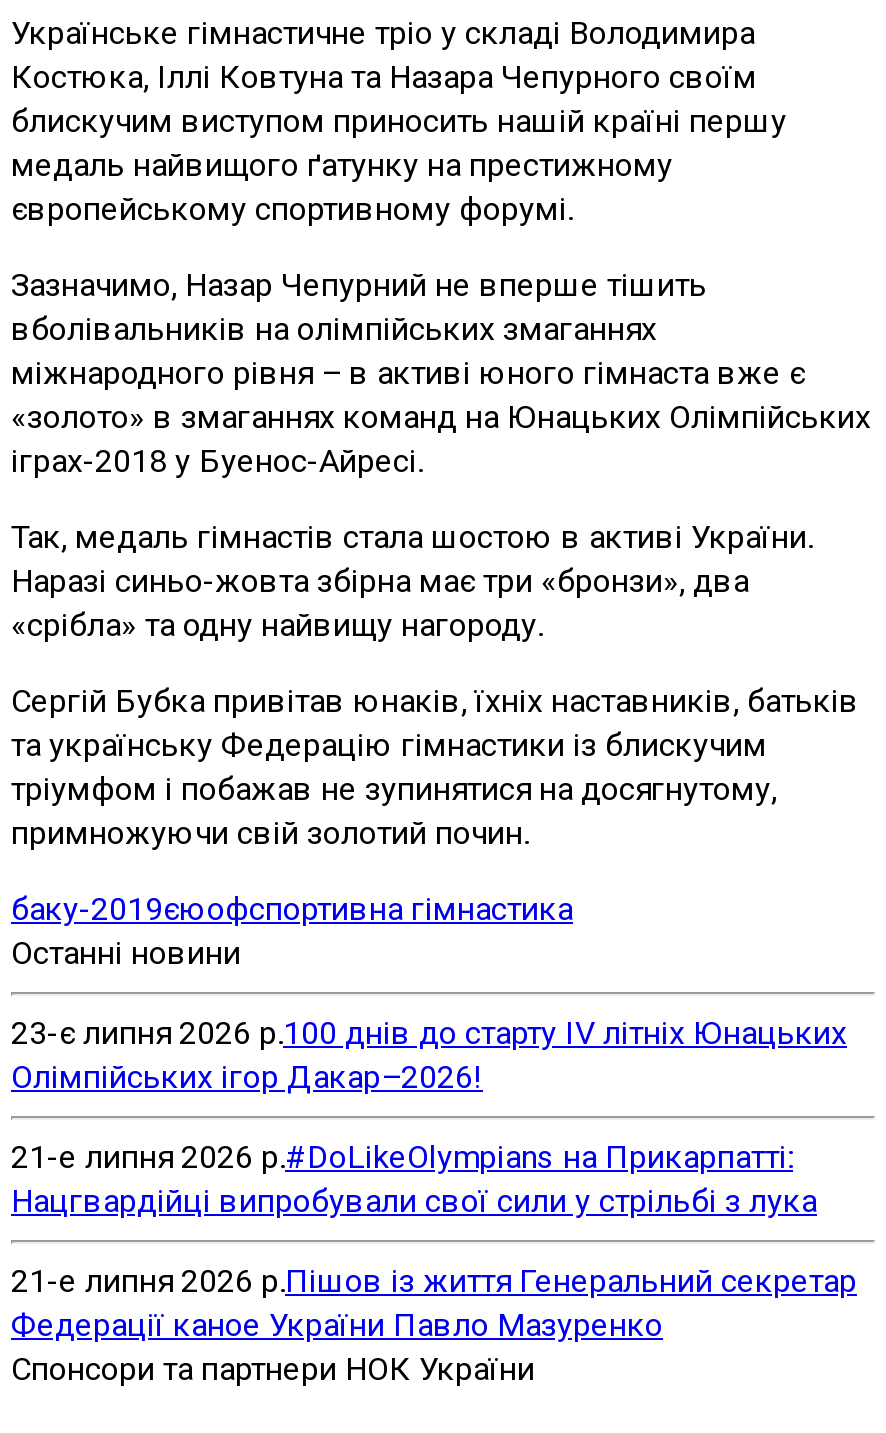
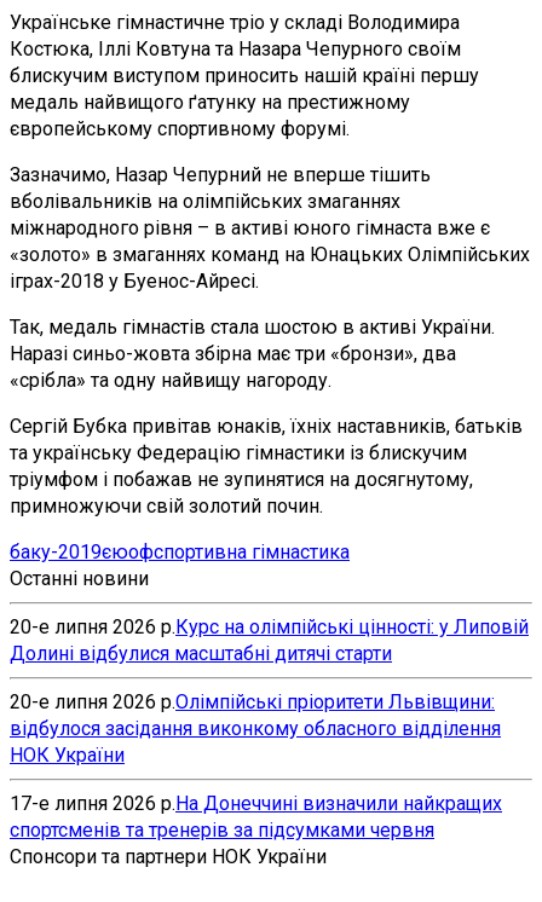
- 23-є липня 2026 р.100 днів до старту IV літніх Юнацьких
- Олімпійських ігор Дакар–2026!
+ 20-е липня 2026 р.Курс на олімпійські цінності: у Липовій
+ Долині відбулися масштабні дитячі старти

- 21-е липня 2026 р.#DoLikeOlympians на Прикарпатті:
- Нацгвардійці випробували свої сили у стрільбі з лука
+ 20-е липня 2026 р. Олімпійські пріоритети Львівщини:
+ відбулося засідання виконкому обласного відділення
+ НОК України

- 21-е липня 2026 р.Пішов із життя Генеральний секретар
- Федерації каное України Павло Мазуренко
+ 17-е липня 2026 р.На Донеччині визначили найкращих
+ спортсменів та тренерів за підсумками червня
